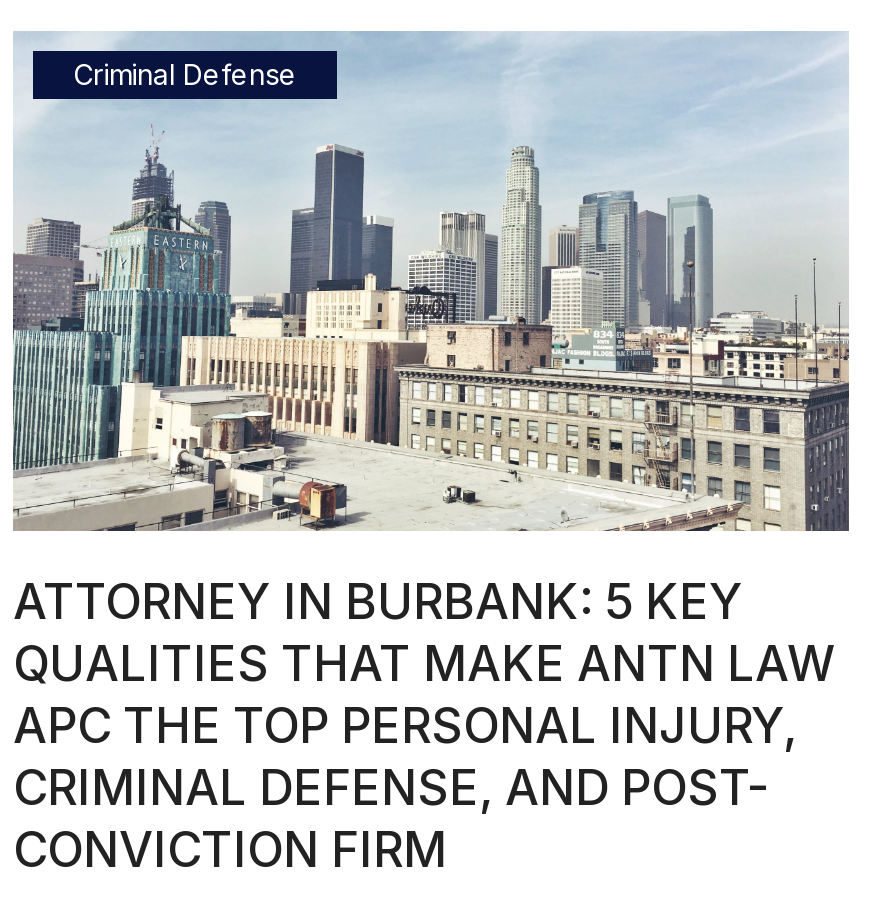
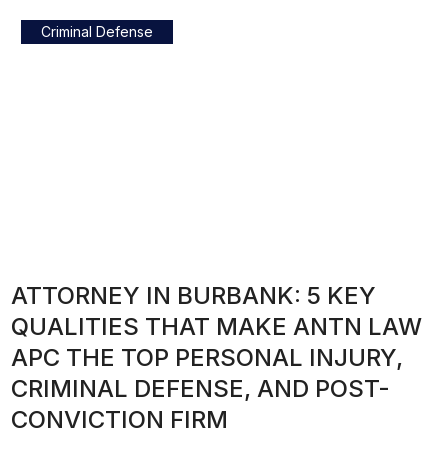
- [image]
